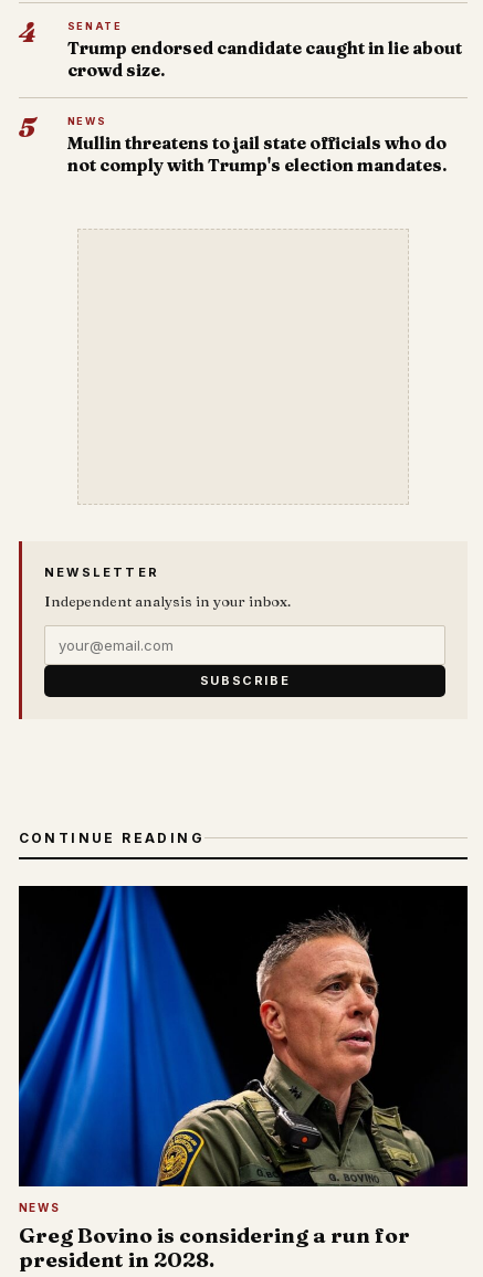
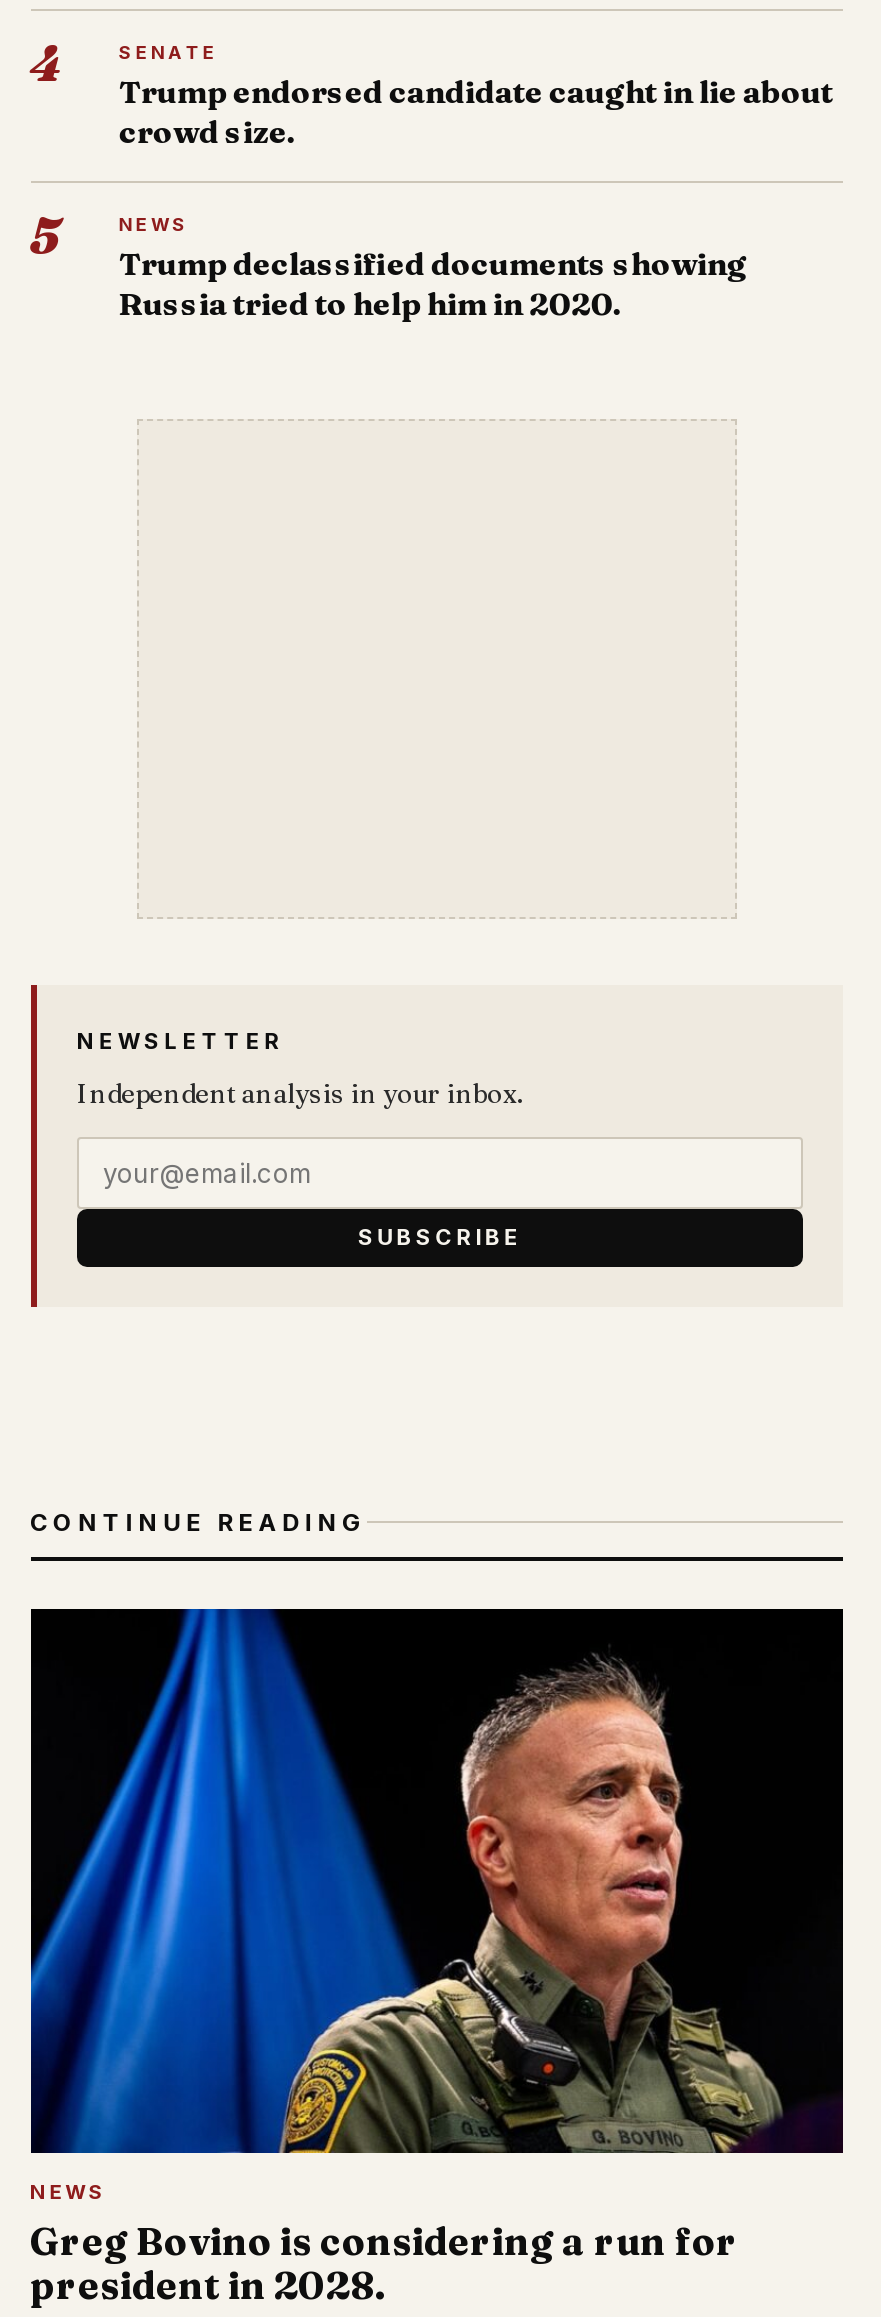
- Mullin threatens to jail state officials who do
- not comply with Trump's election mandates.
+ Trump declassified documents showing
+ Russia tried to help him in 2020.
